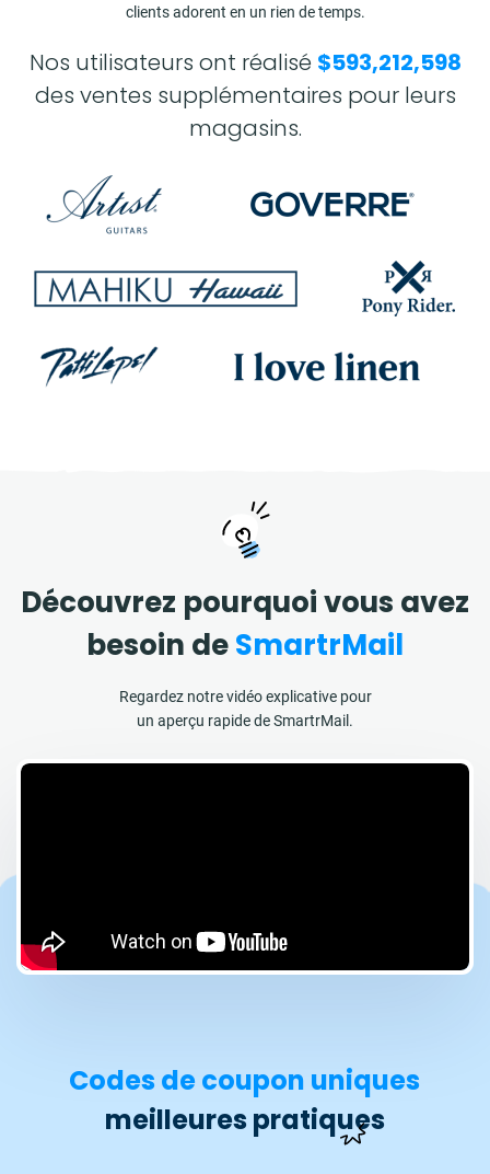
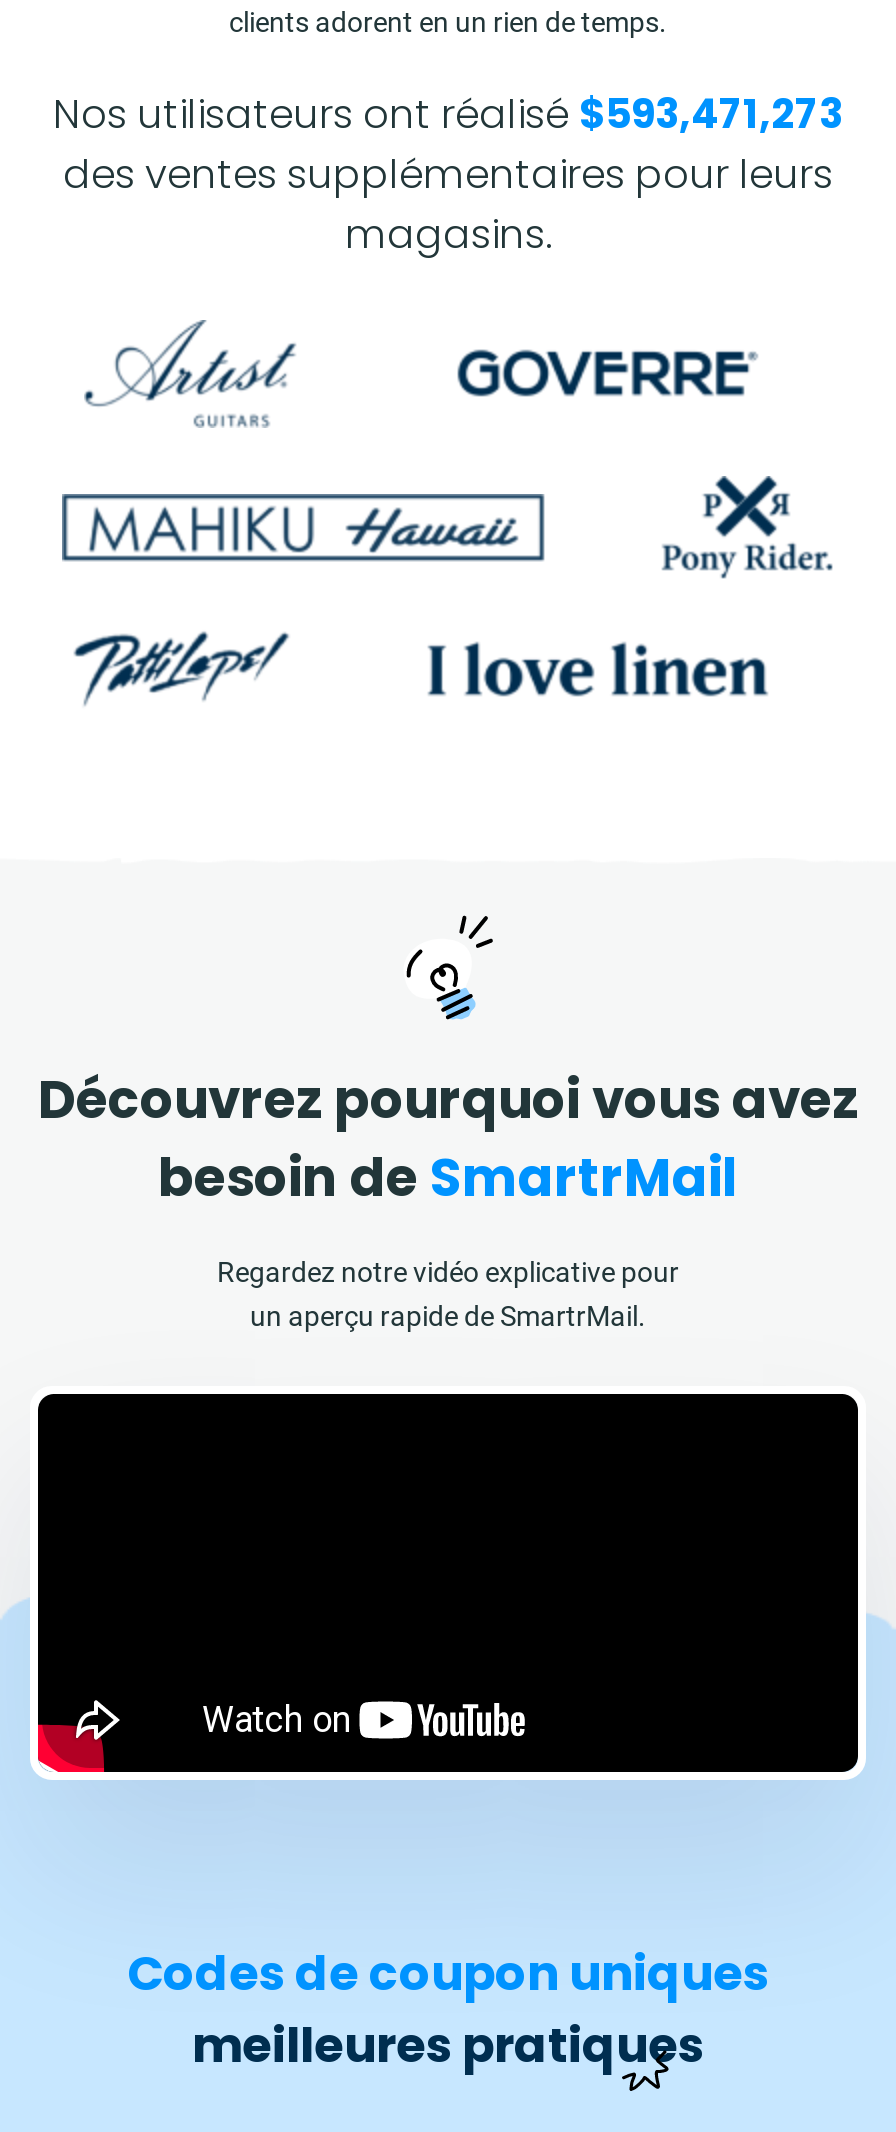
- Nos utilisateurs ont réalisé $593,212,598
+ Nos utilisateurs ont réalisé $593,471,273
